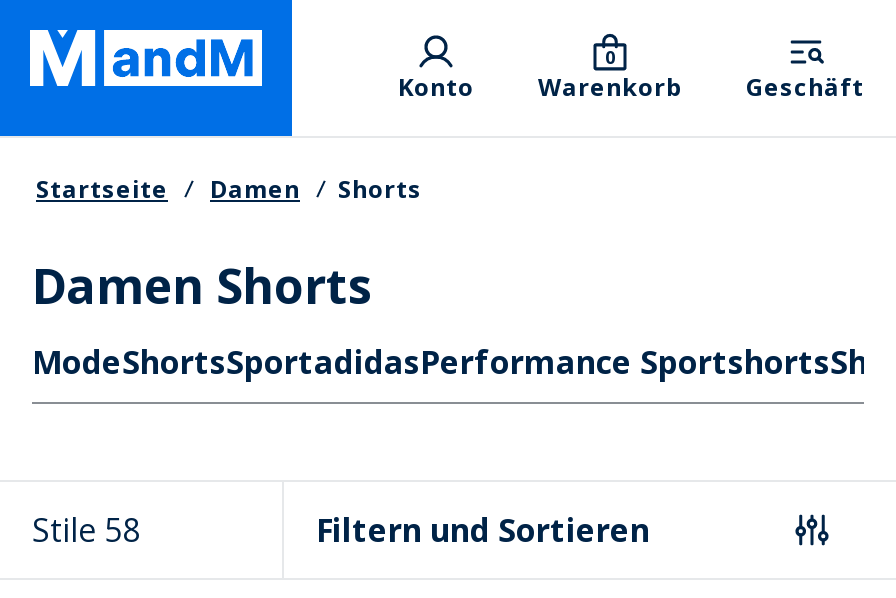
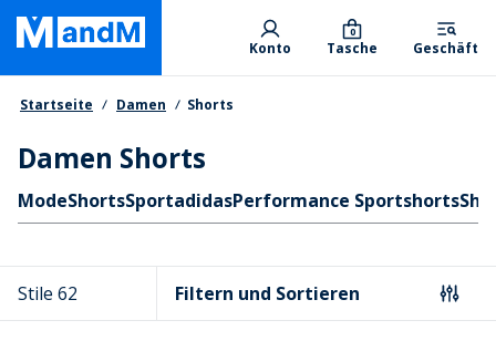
- Warenkorb
+ Tasche

- Stile 58
+ Stile 62
